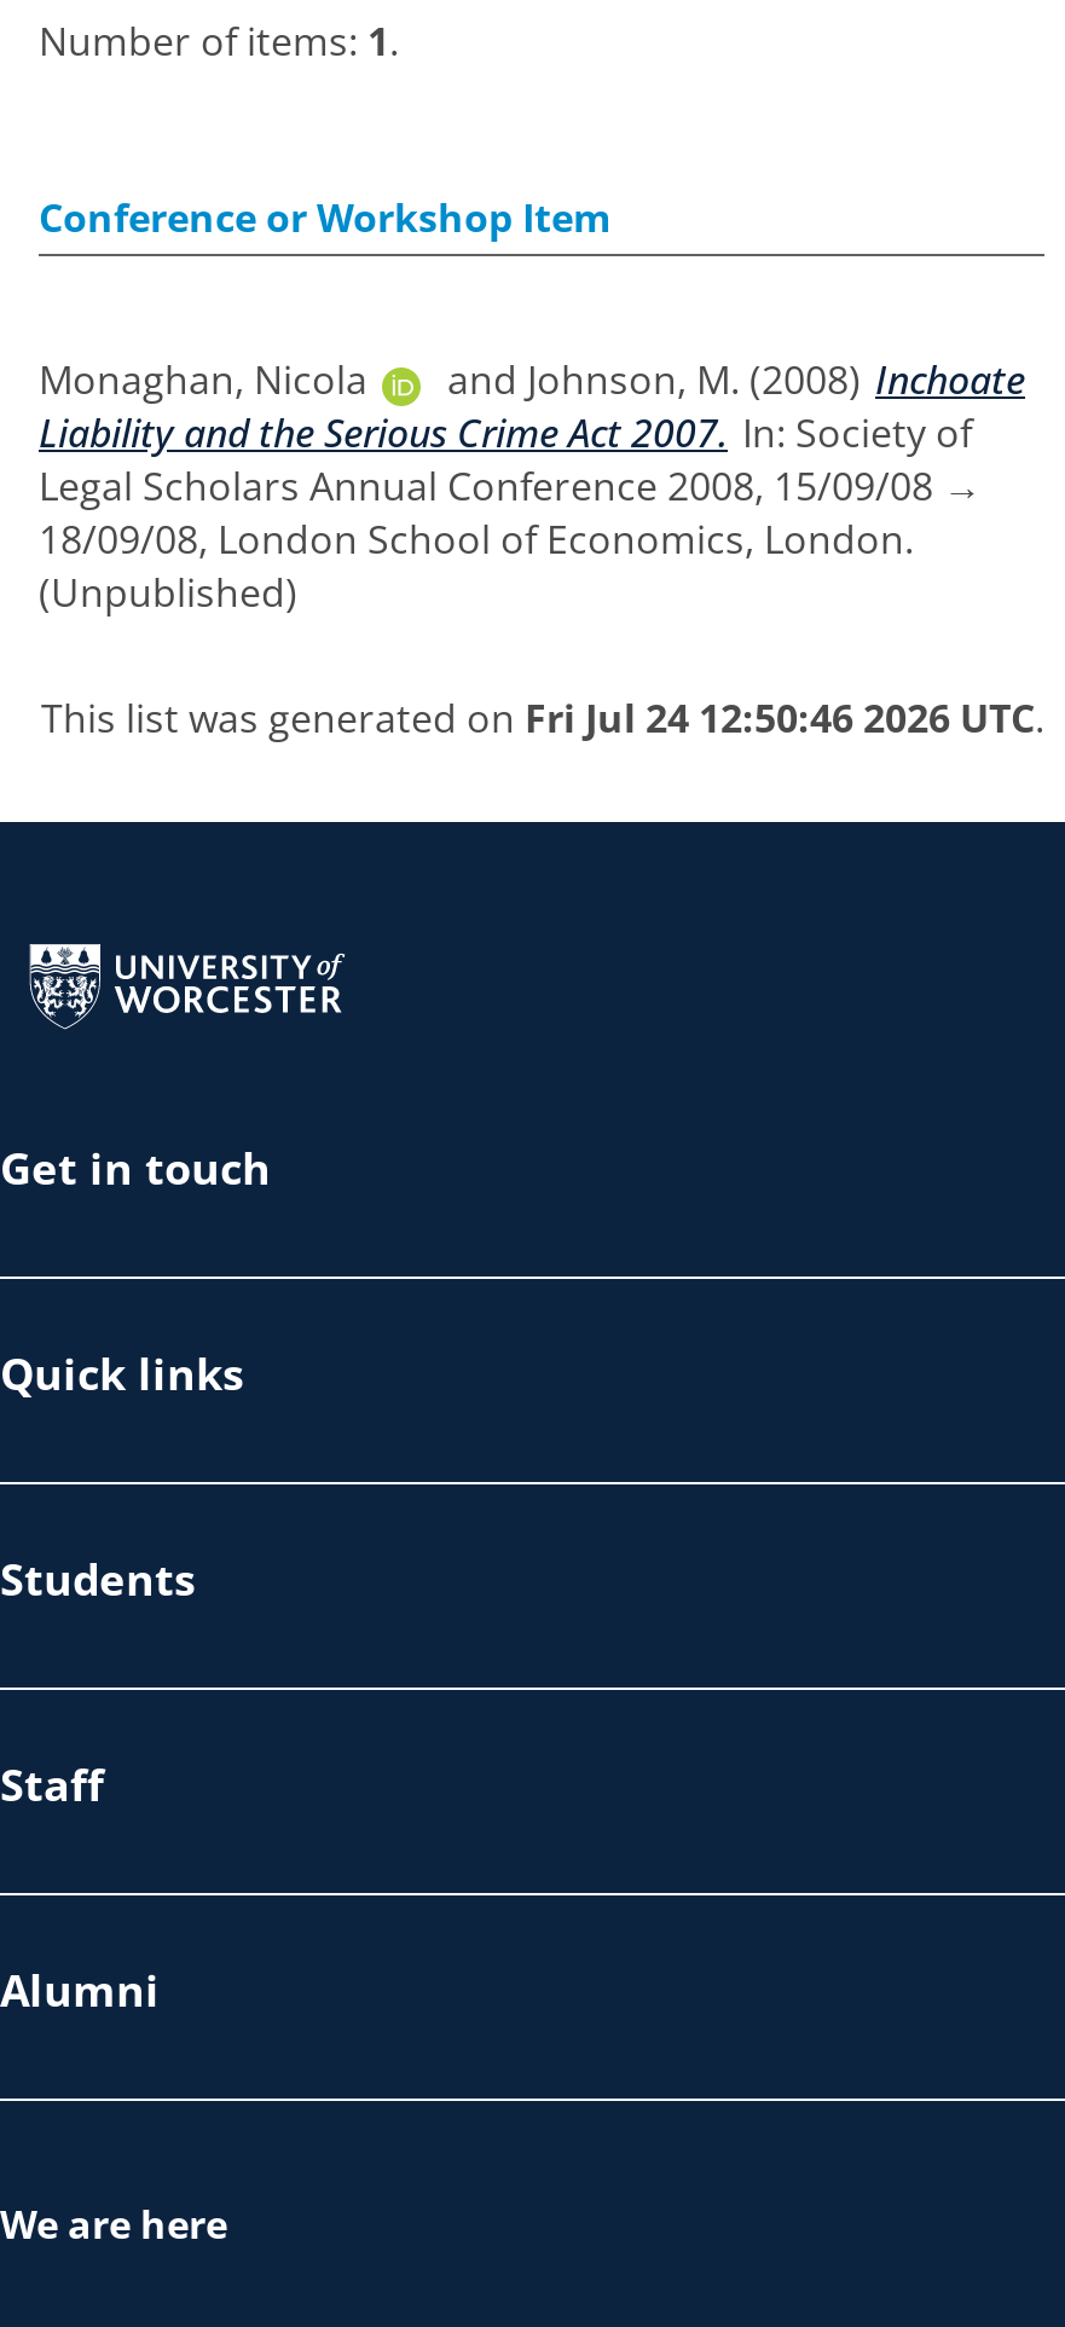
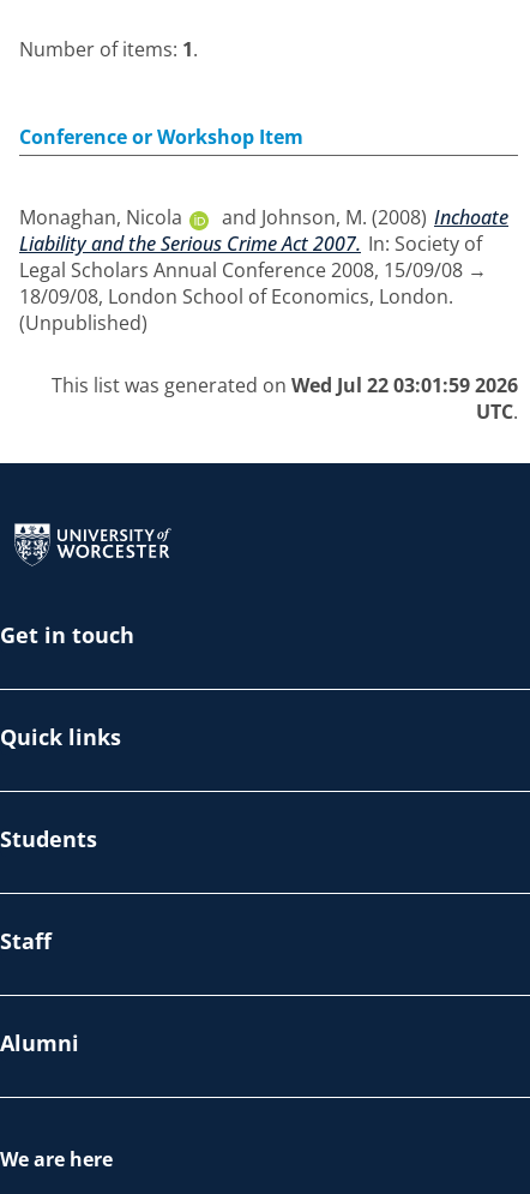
- This list was generated on Fri Jul 24 12:50:46 2026 UTC.
+ This list was generated on Wed Jul 22 03:01:59 2026
+ UTC.
